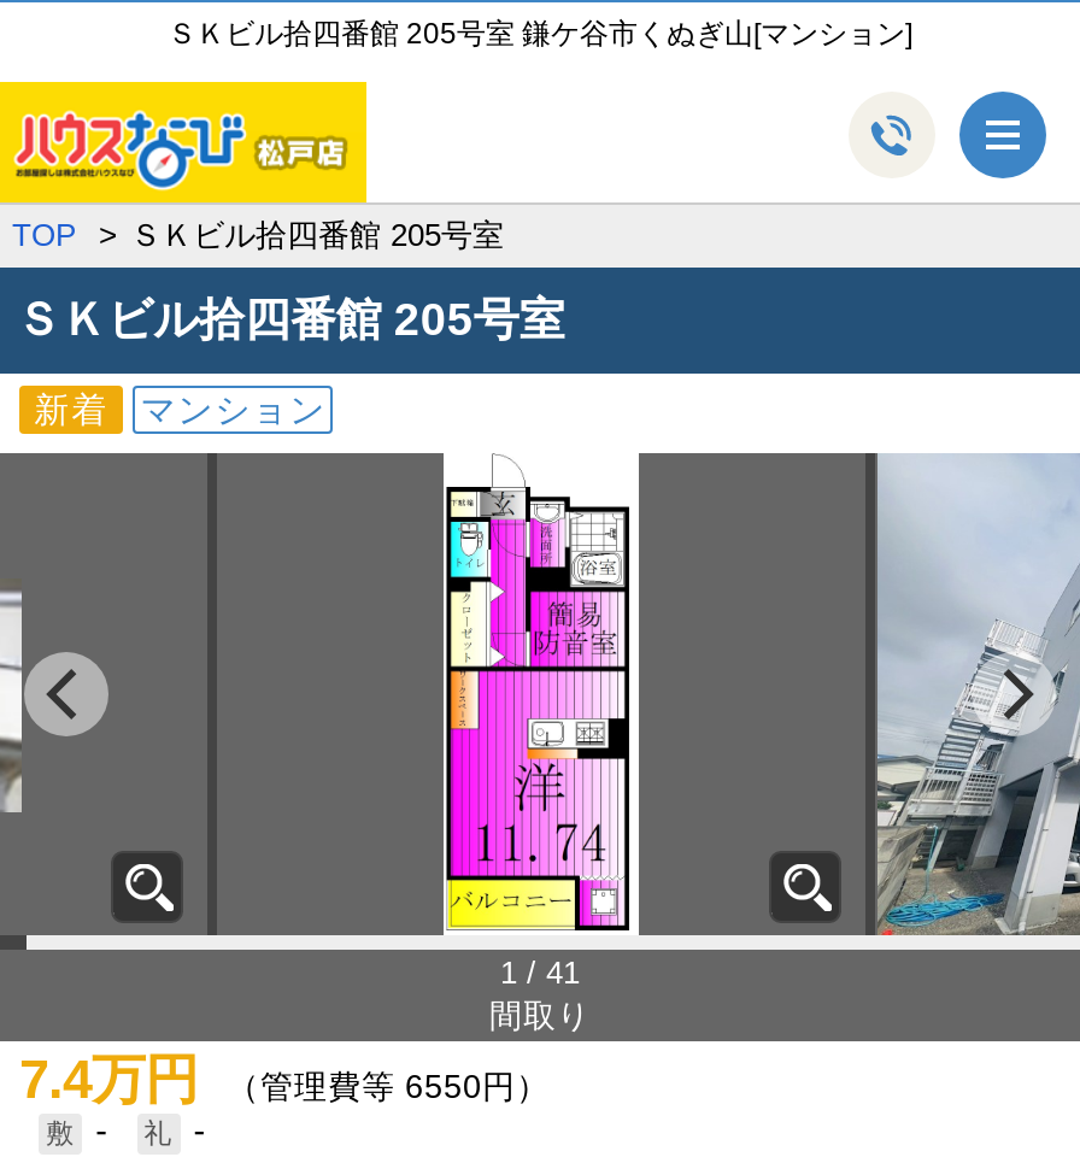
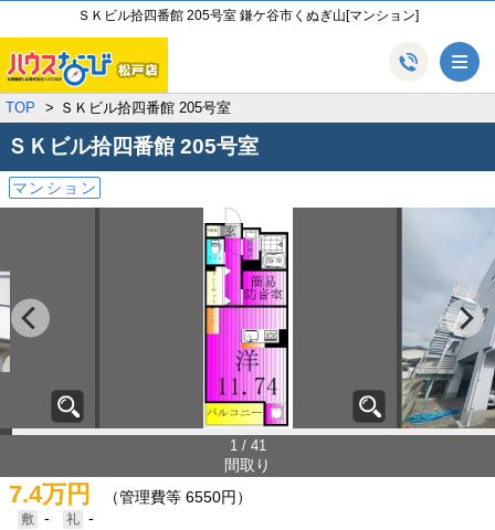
- 新着
